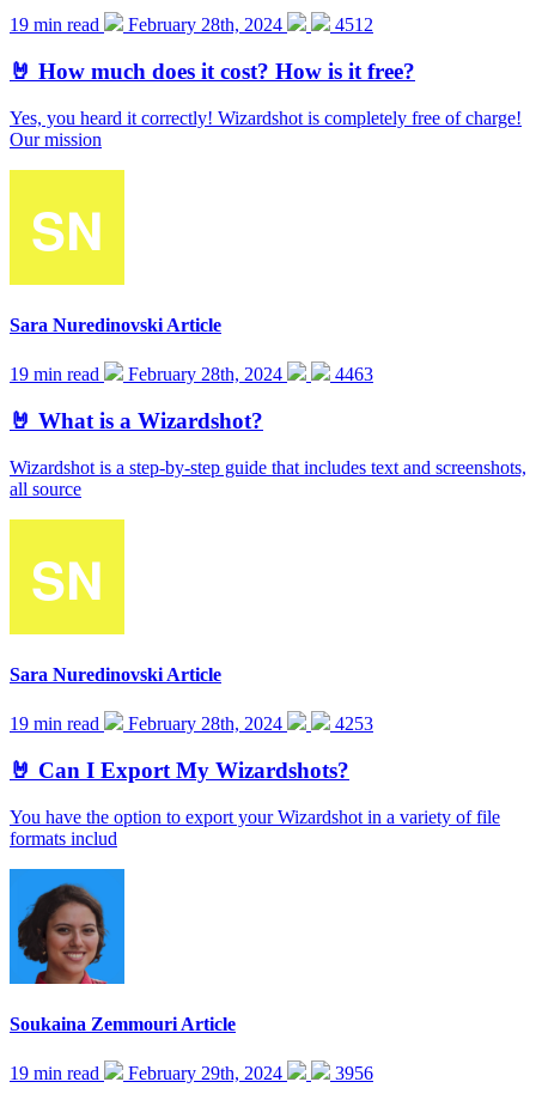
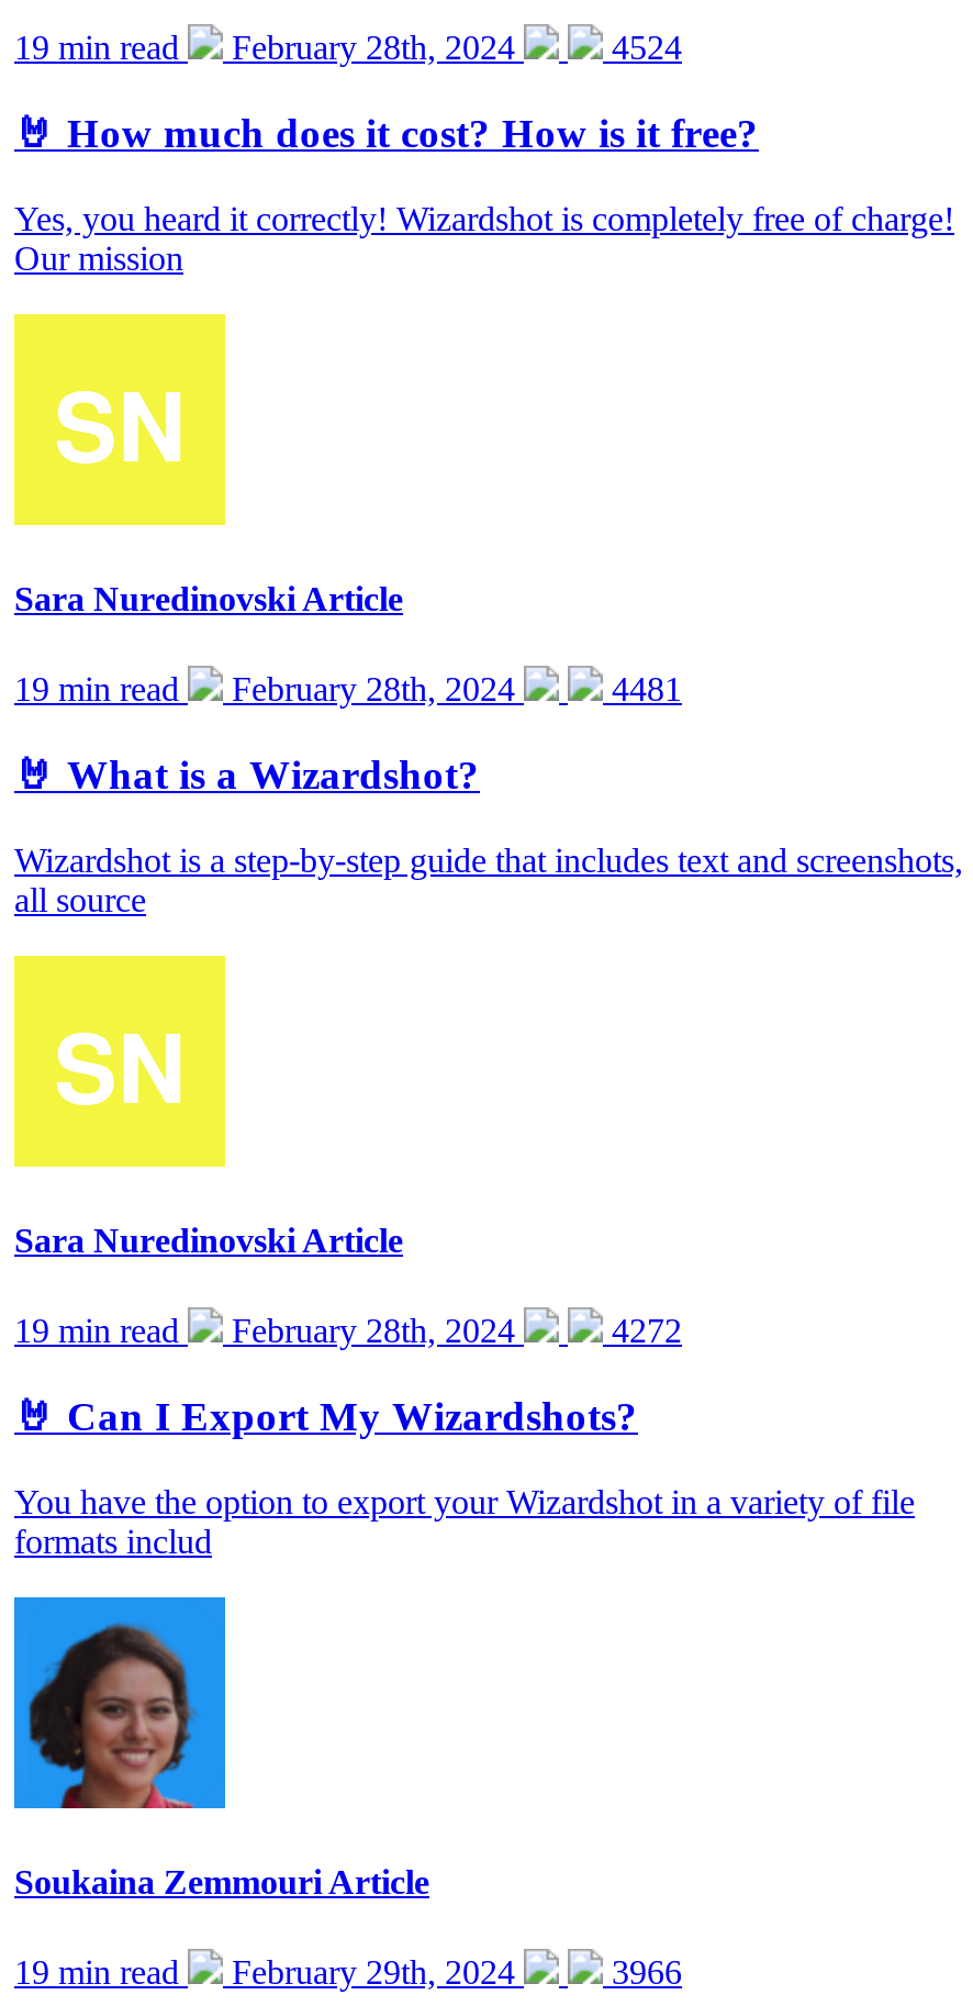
- 4512
+ 4524

- 4463
+ 4481

- 4253
+ 4272

- 3956
+ 3966
